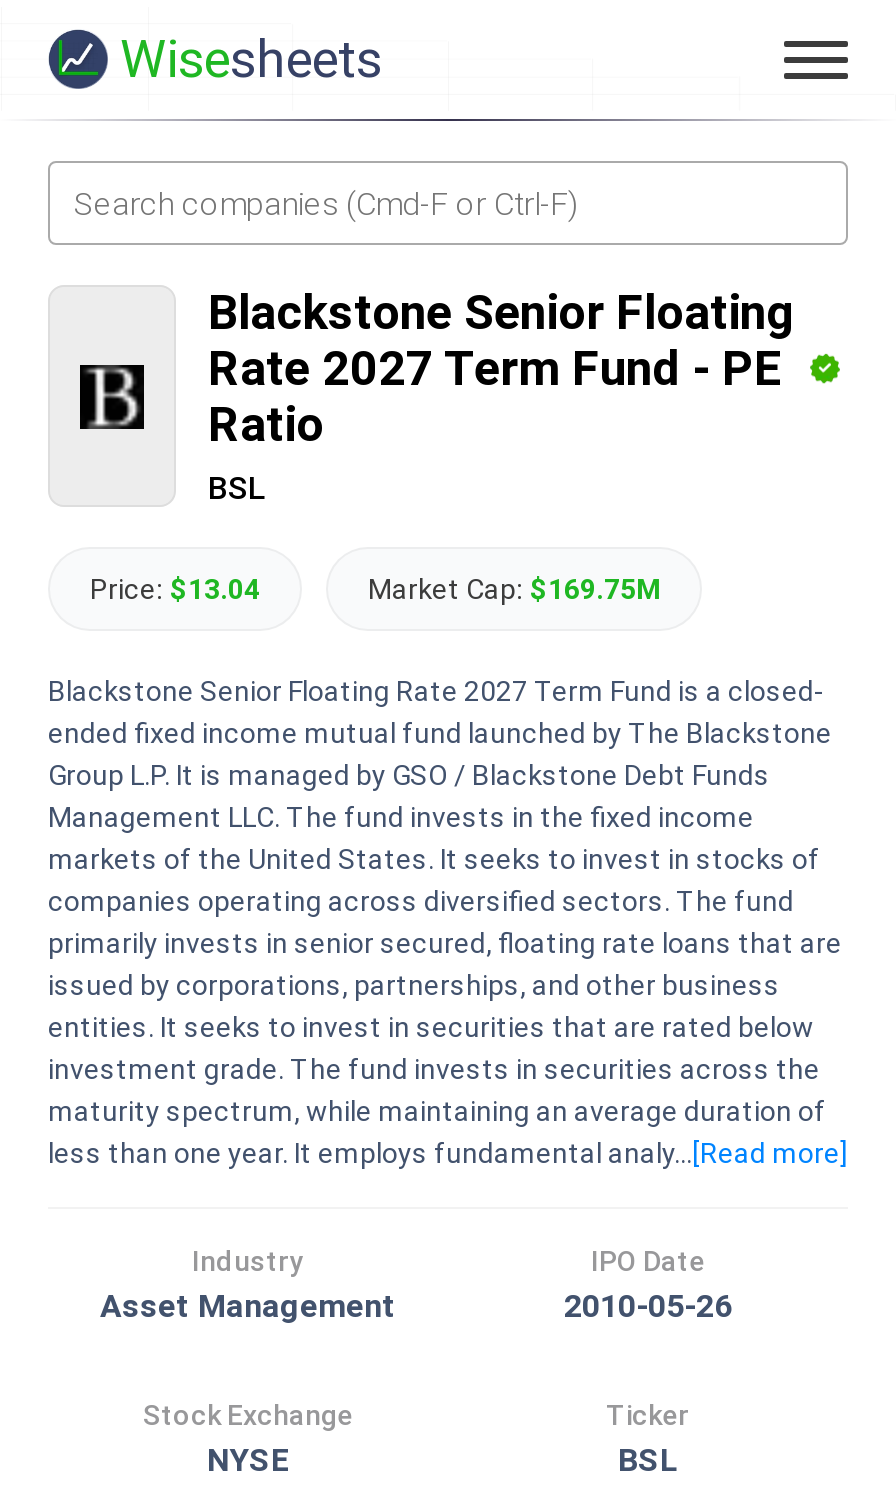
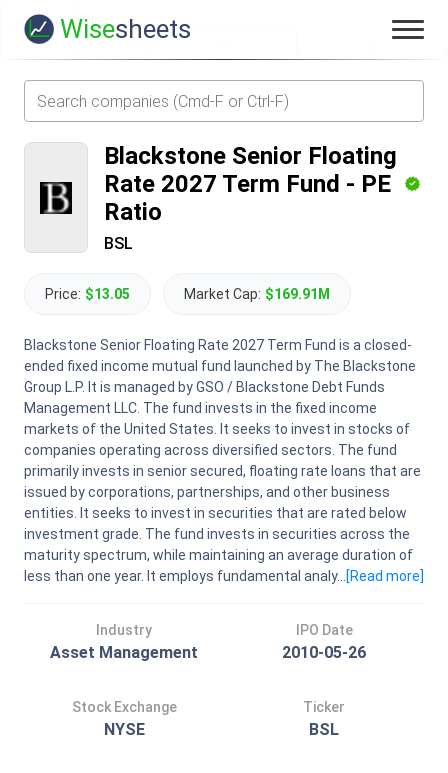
- Price: $13.04
+ Price: $13.05

- Market Cap: $169.75M
+ Market Cap: $169.91M
